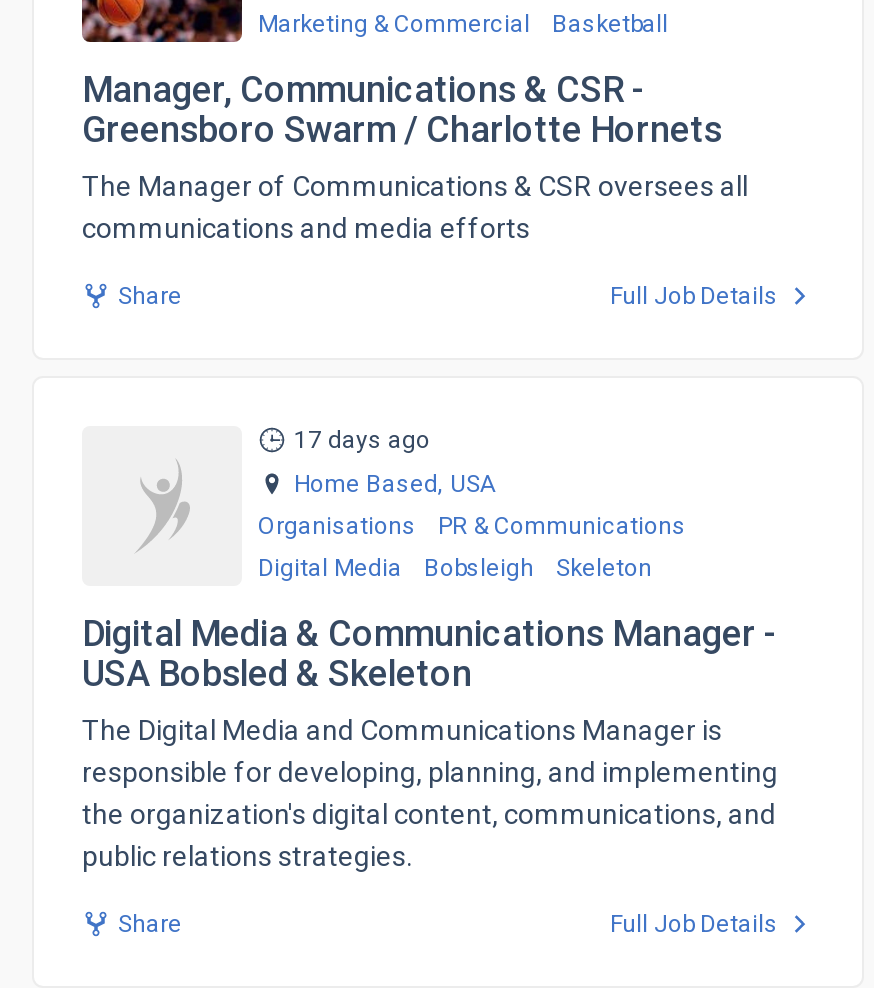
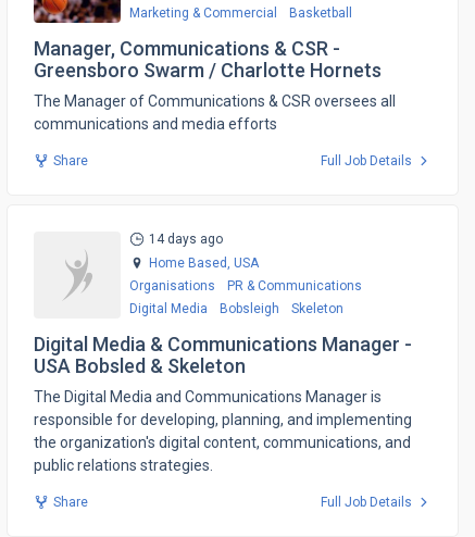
- 17 days ago
+ 14 days ago
